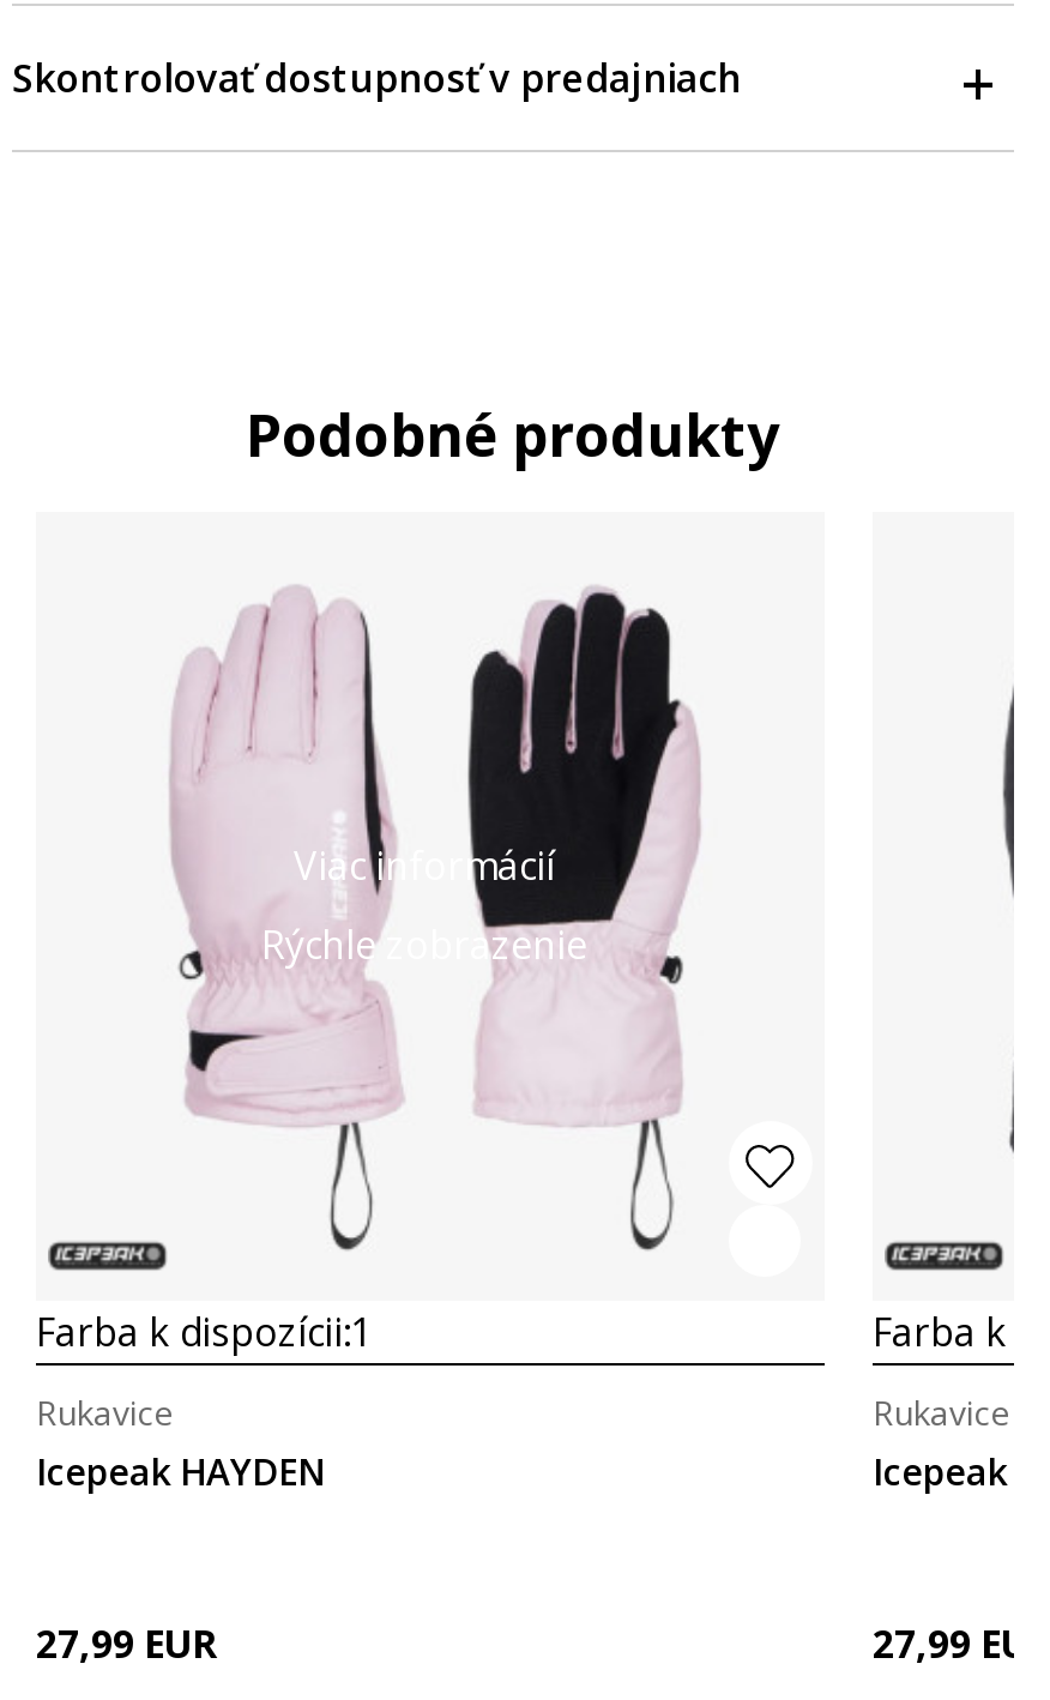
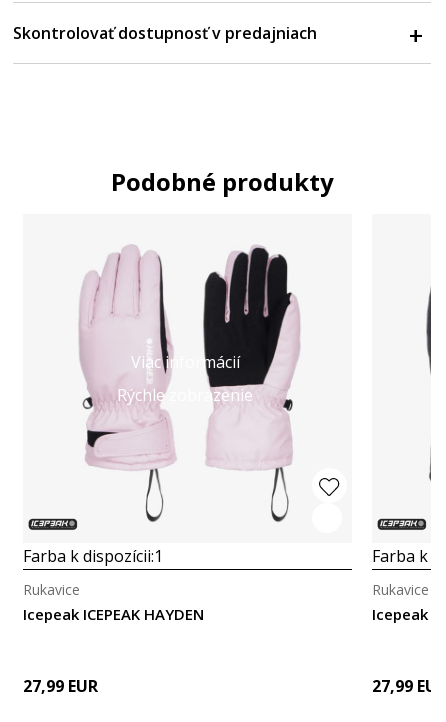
- Icepeak HAYDEN
+ Icepeak ICEPEAK HAYDEN
